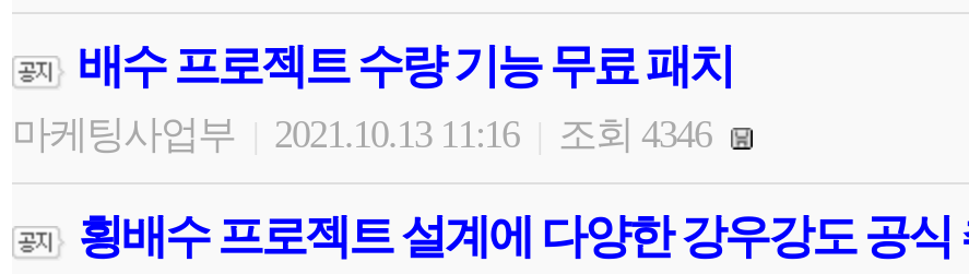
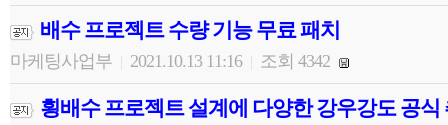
- 마케팅사업부 2021.10.13 11:16 조회 4346
+ 마케팅사업부 2021.10.13 11:16 조회 4342
